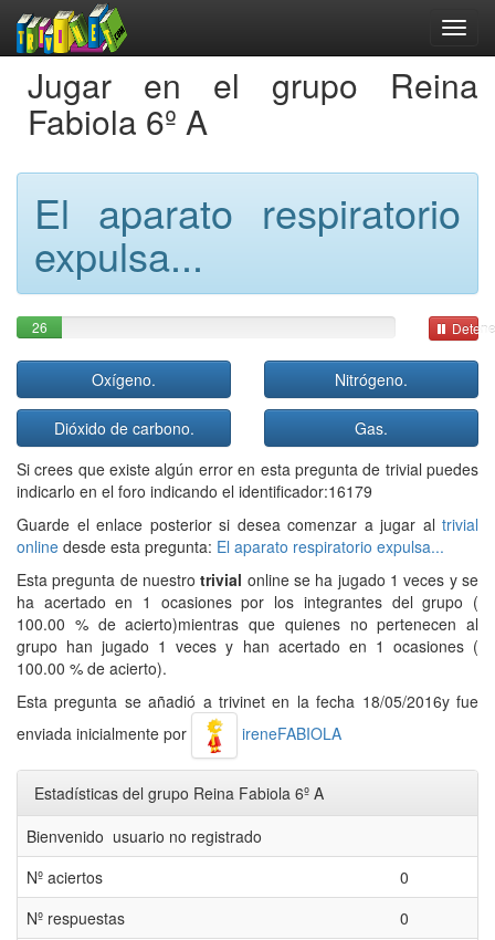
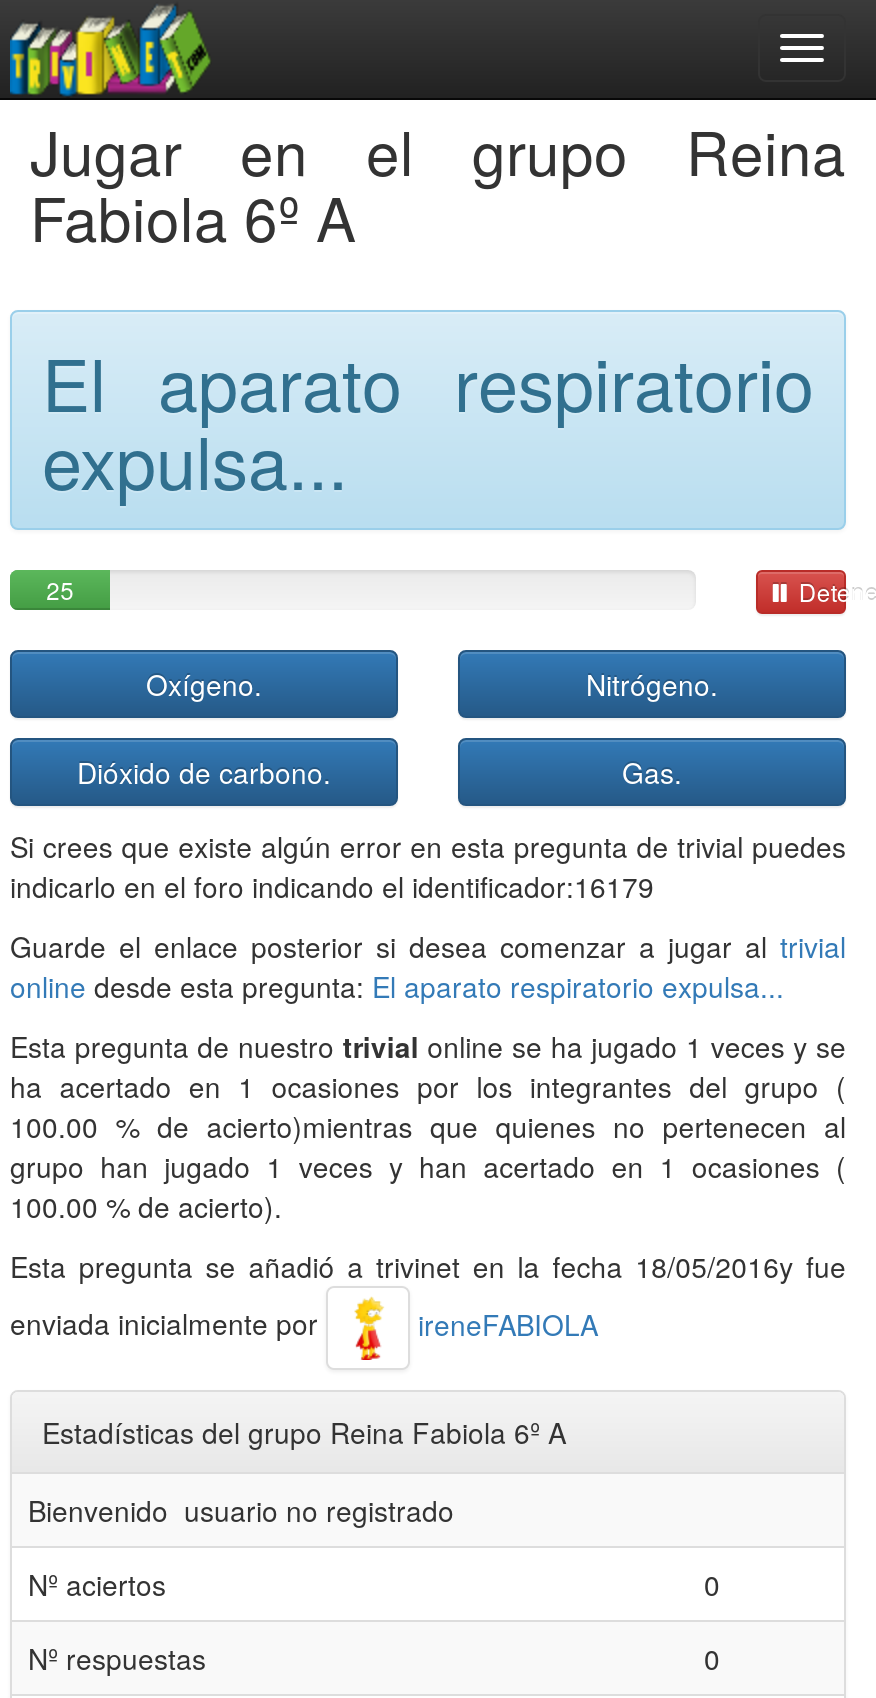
- 26
+ 25
